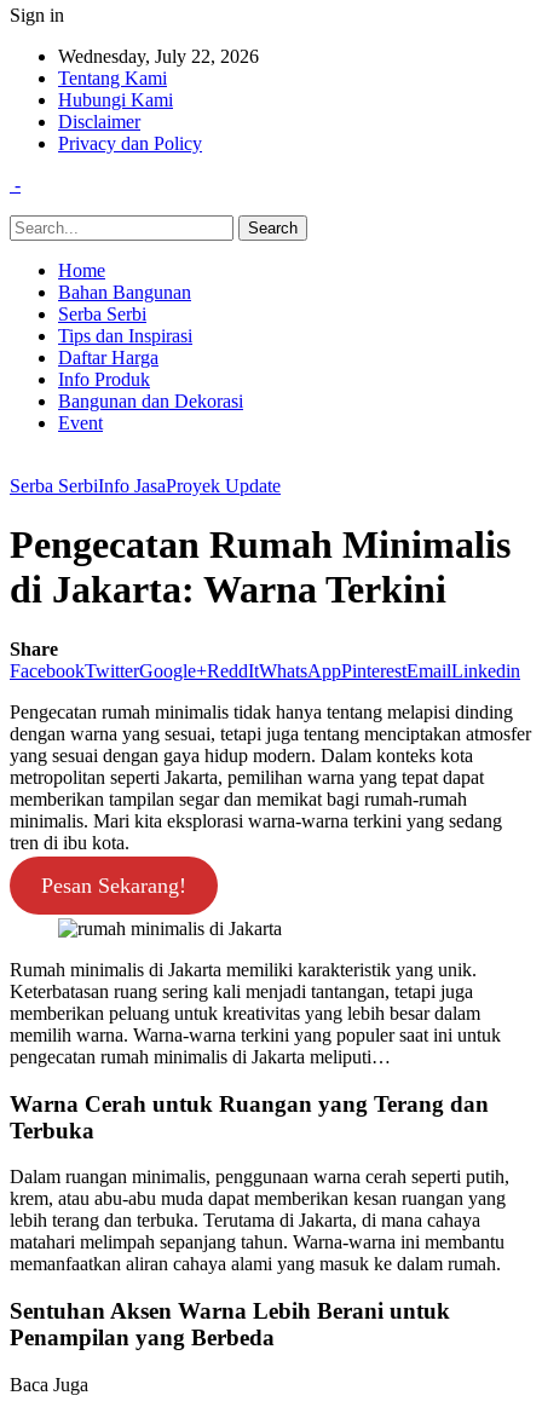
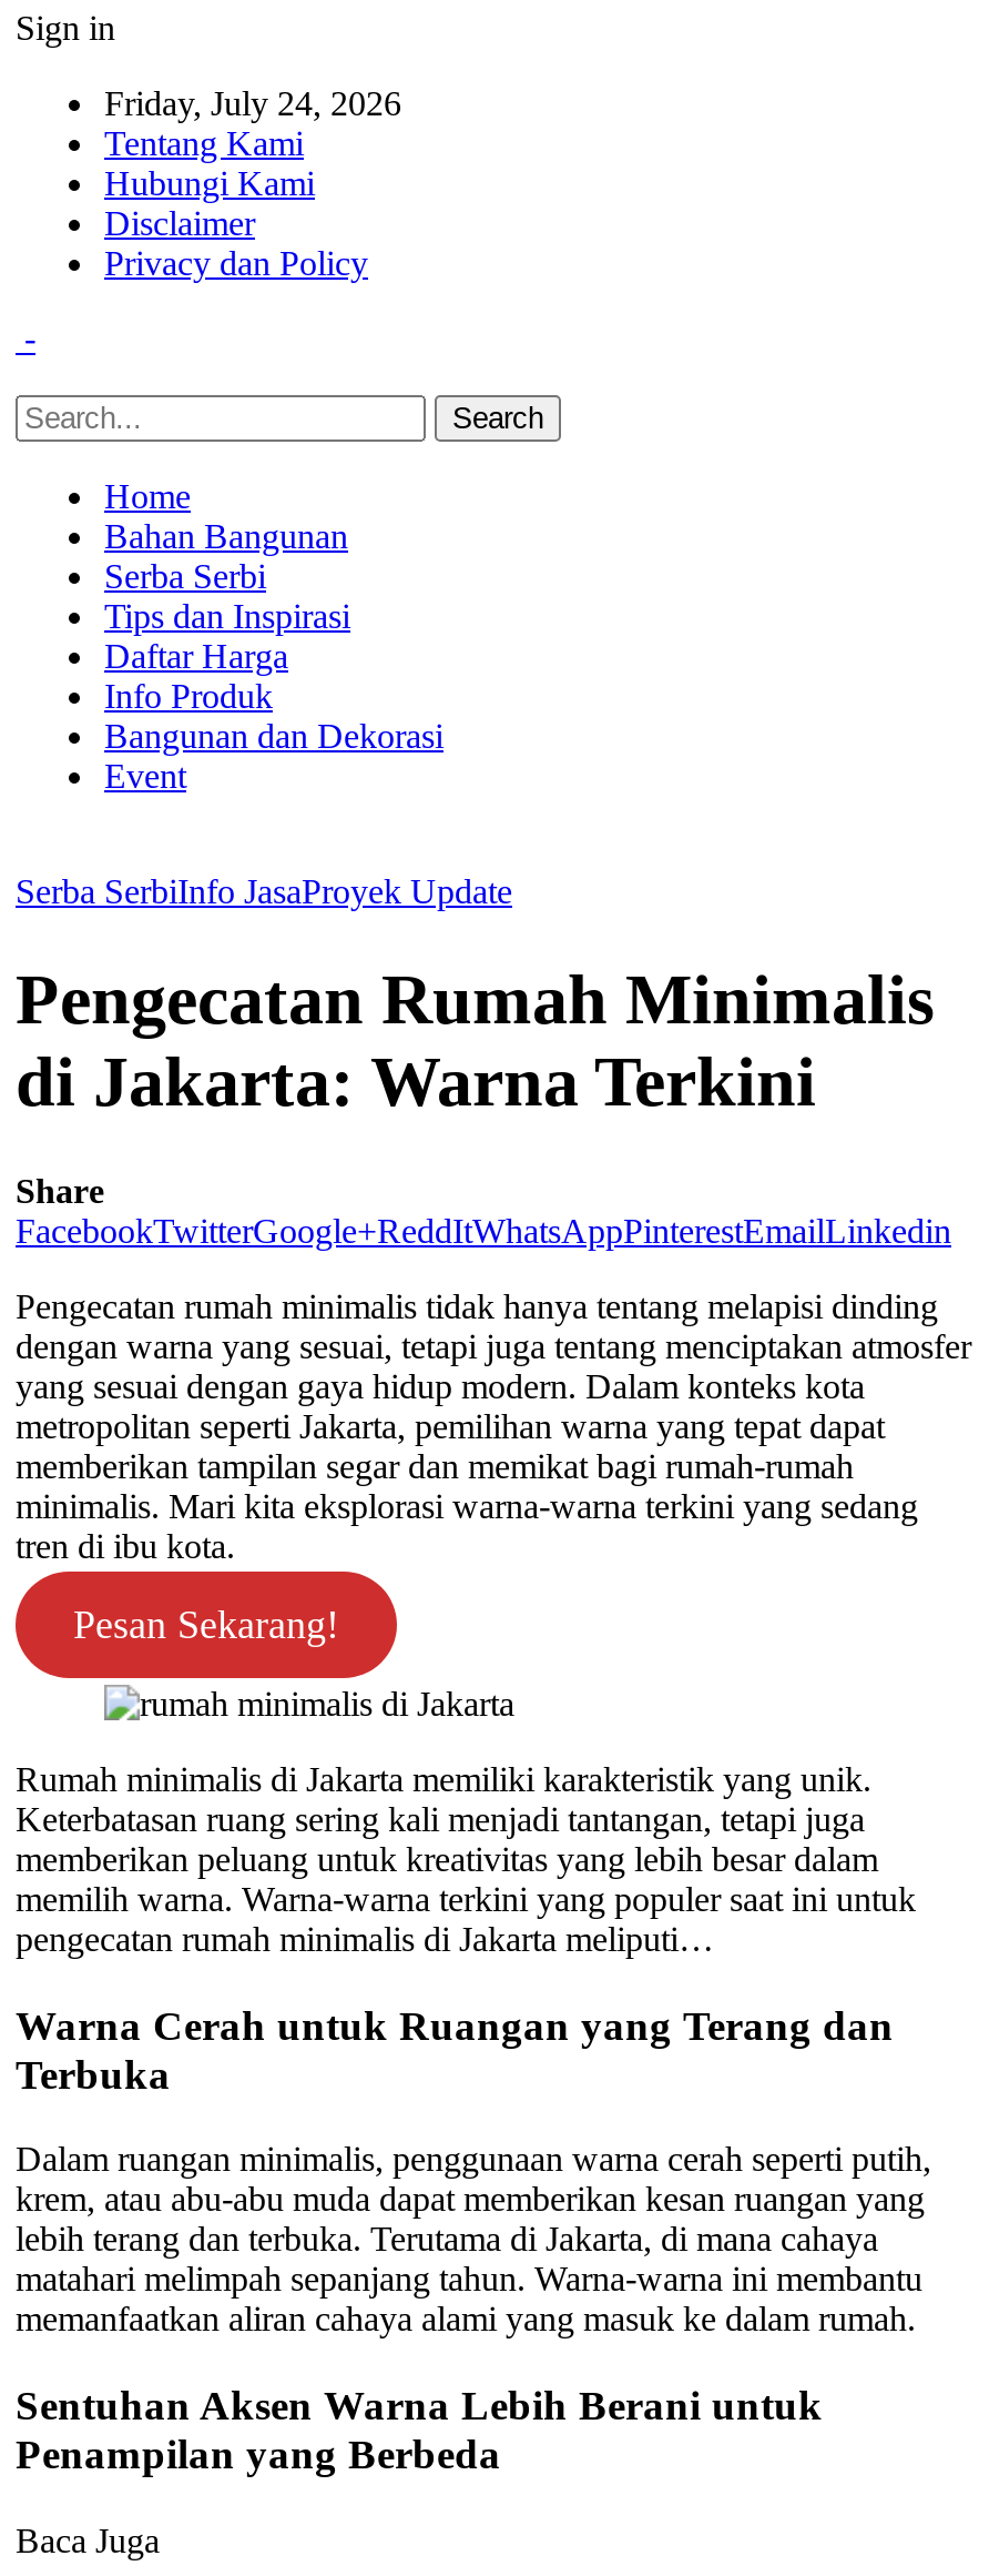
- Wednesday, July 22, 2026
+ Friday, July 24, 2026
